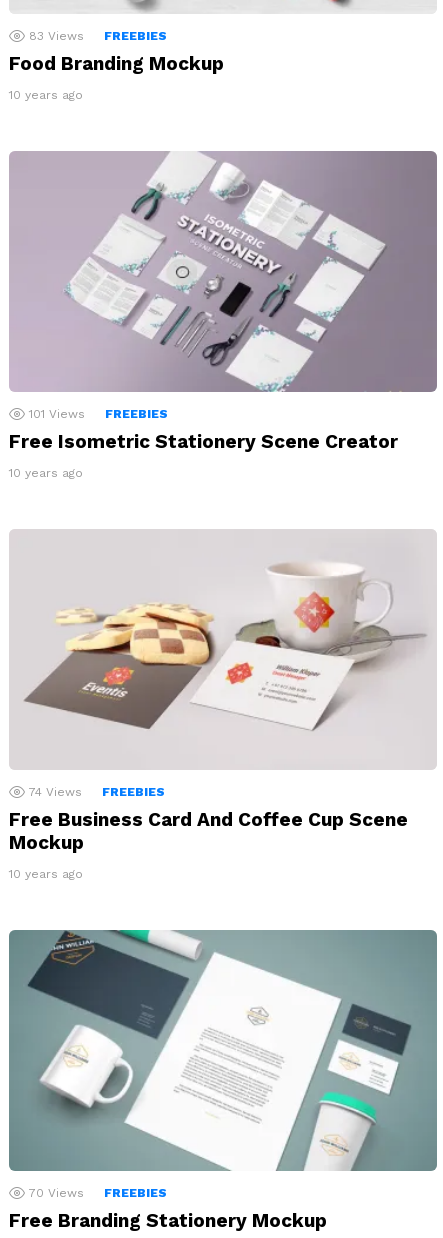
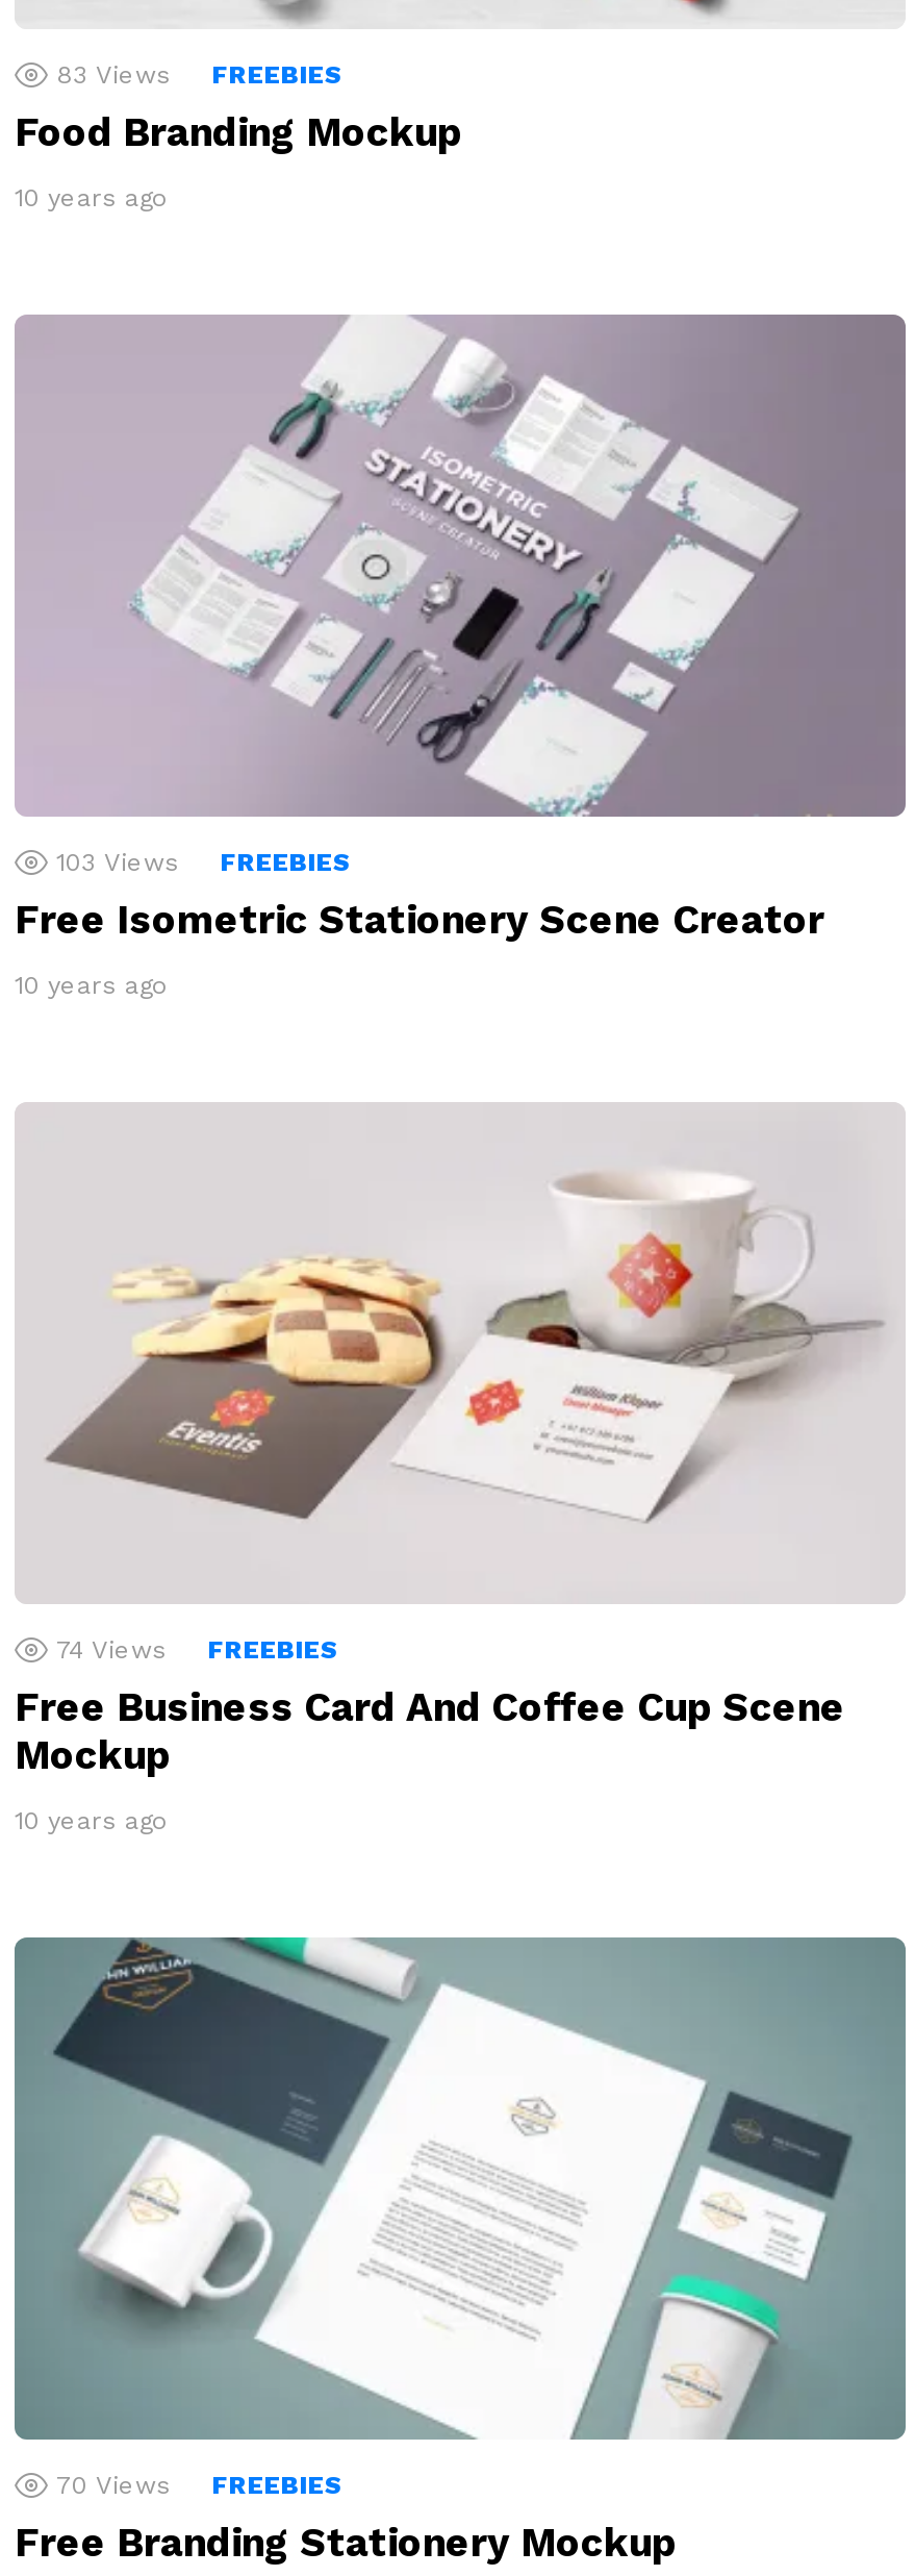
- 101 Views FREEBIES
+ 103 Views FREEBIES
